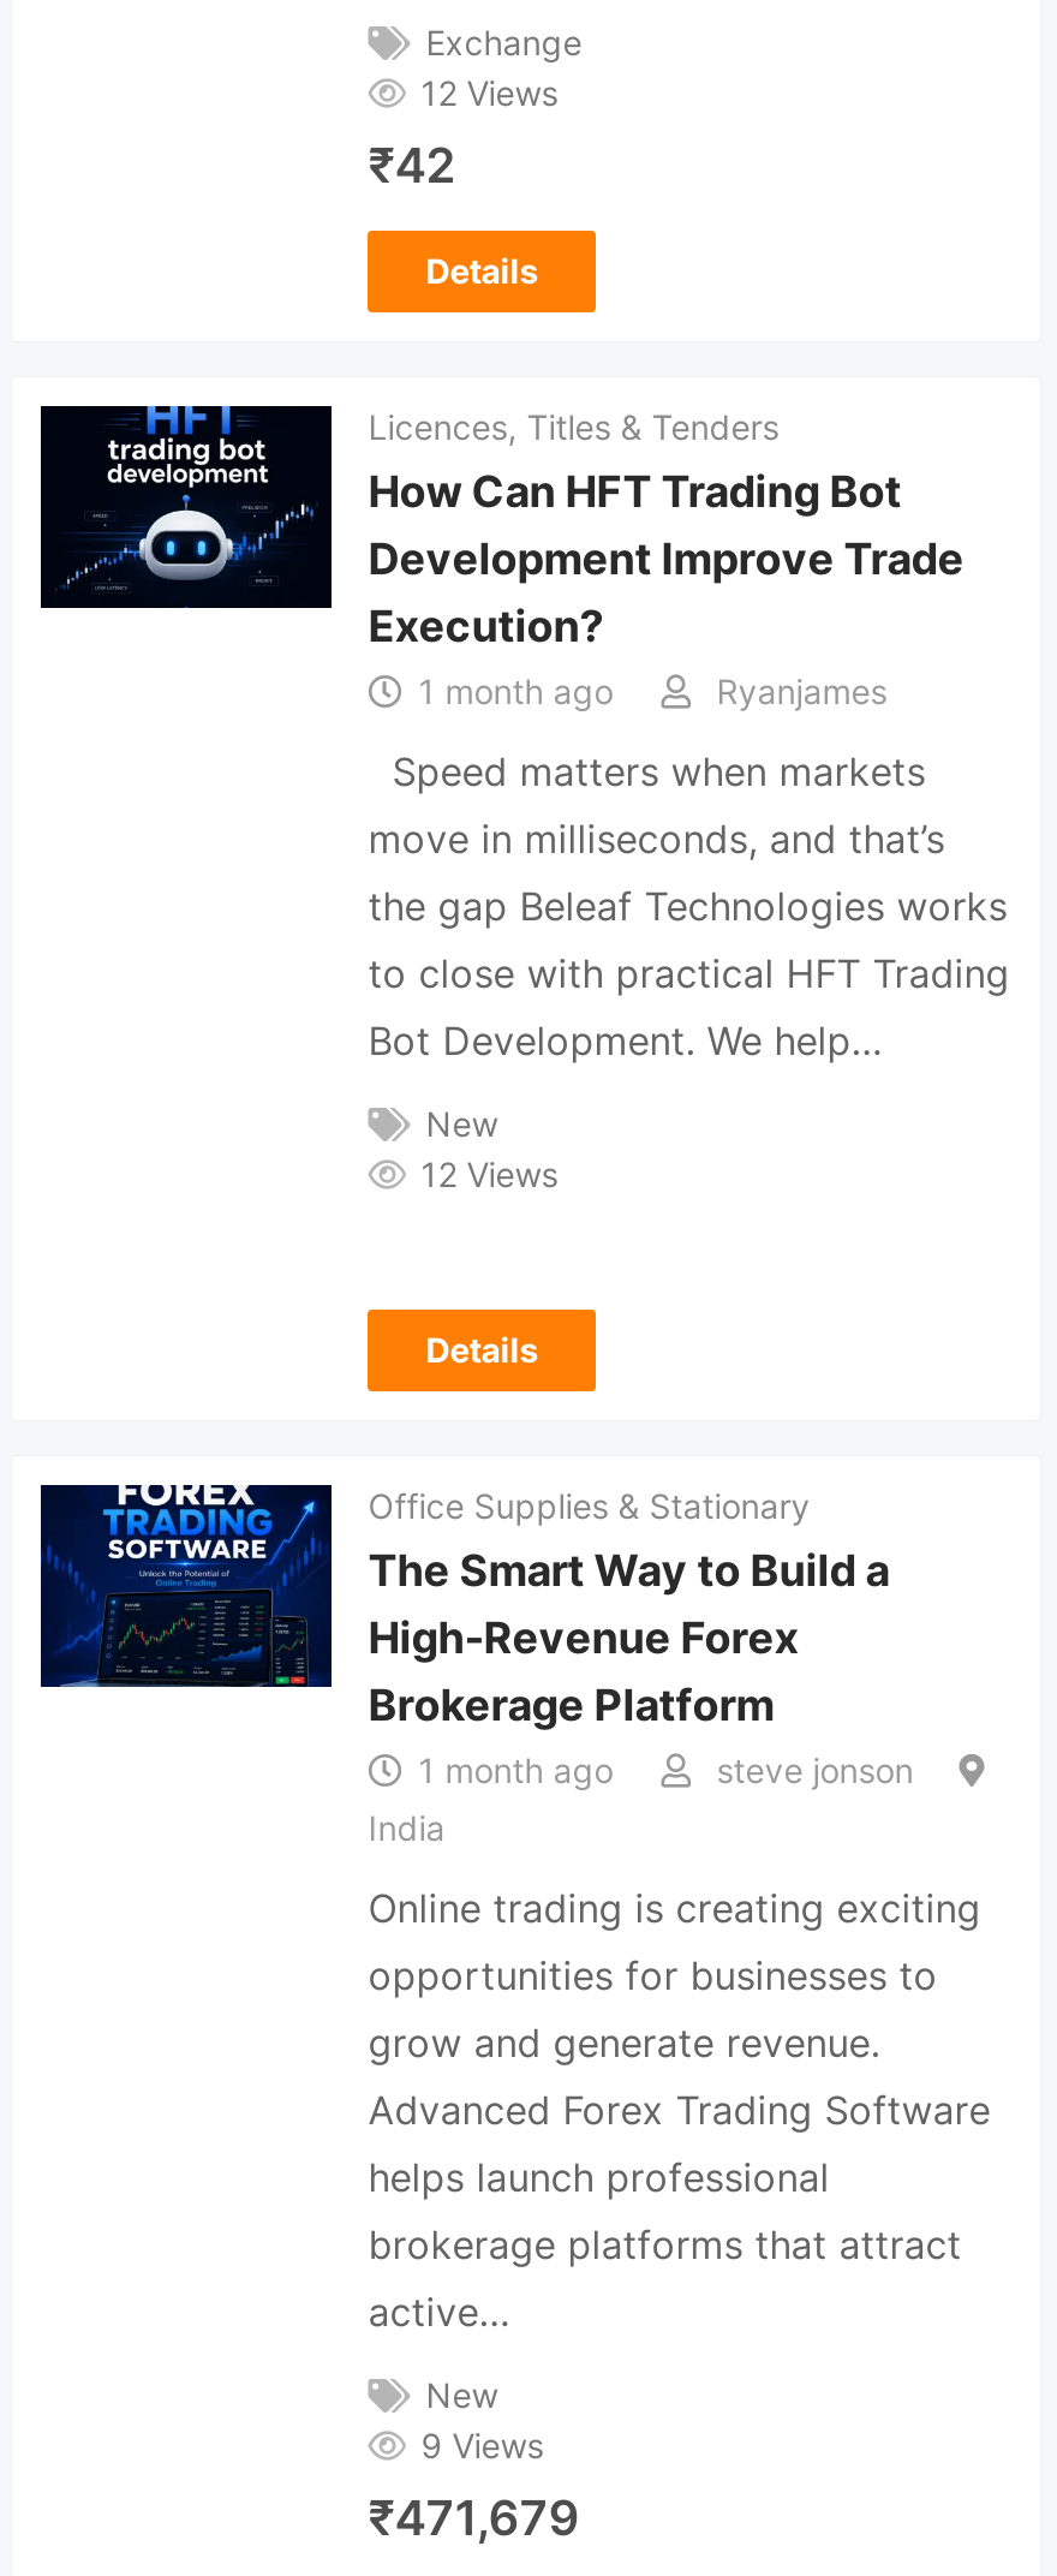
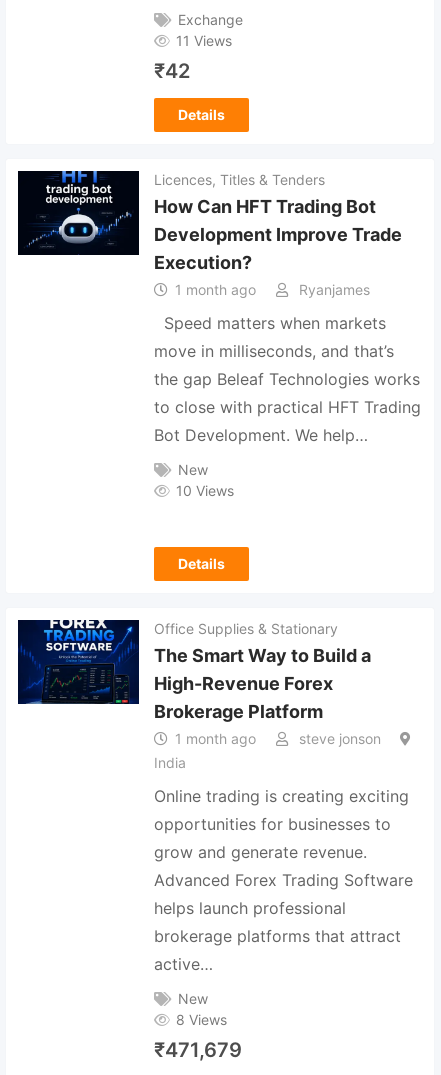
- 12 Views
+ 11 Views

- 12 Views
+ 10 Views

- 9 Views
+ 8 Views
